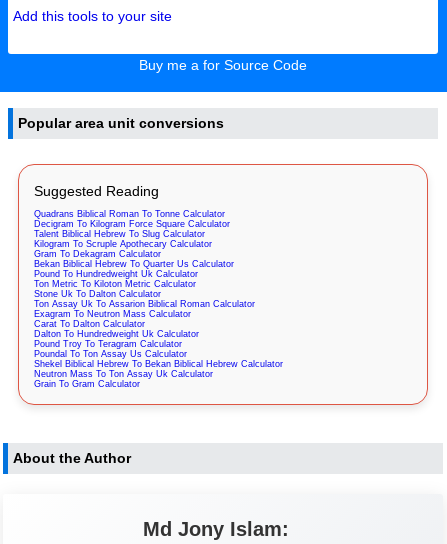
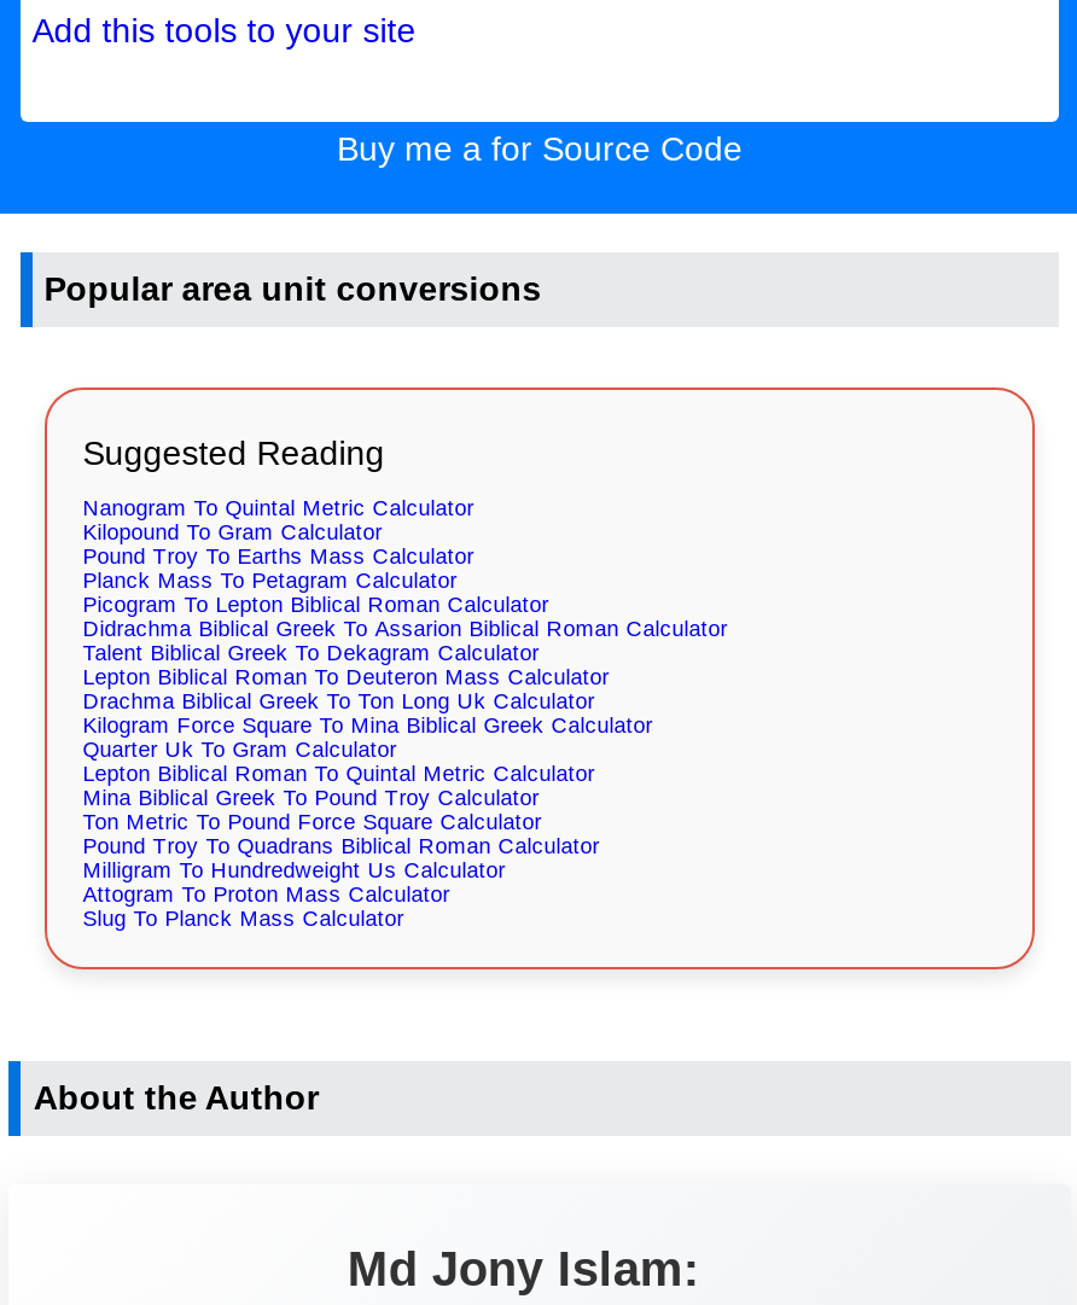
- Quadrans Biblical Roman To Tonne Calculator
- Decigram To Kilogram Force Square Calculator
- Talent Biblical Hebrew To Slug Calculator
- Kilogram To Scruple Apothecary Calculator
- Gram To Dekagram Calculator
- Bekan Biblical Hebrew To Quarter Us Calculator
- Pound To Hundredweight Uk Calculator
- Ton Metric To Kiloton Metric Calculator
- Stone Uk To Dalton Calculator
- Ton Assay Uk To Assarion Biblical Roman Calculator
- Exagram To Neutron Mass Calculator
- Carat To Dalton Calculator
- Dalton To Hundredweight Uk Calculator
- Pound Troy To Teragram Calculator
- Poundal To Ton Assay Us Calculator
- Shekel Biblical Hebrew To Bekan Biblical Hebrew Calculator
- Neutron Mass To Ton Assay Uk Calculator
- Grain To Gram Calculator
+ Nanogram To Quintal Metric Calculator
+ Kilopound To Gram Calculator
+ Pound Troy To Earths Mass Calculator
+ Planck Mass To Petagram Calculator
+ Picogram To Lepton Biblical Roman Calculator
+ Didrachma Biblical Greek To Assarion Biblical Roman Calculator
+ Talent Biblical Greek To Dekagram Calculator
+ Lepton Biblical Roman To Deuteron Mass Calculator
+ Drachma Biblical Greek To Ton Long Uk Calculator
+ Kilogram Force Square To Mina Biblical Greek Calculator
+ Quarter Uk To Gram Calculator
+ Lepton Biblical Roman To Quintal Metric Calculator
+ Mina Biblical Greek To Pound Troy Calculator
+ Ton Metric To Pound Force Square Calculator
+ Pound Troy To Quadrans Biblical Roman Calculator
+ Milligram To Hundredweight Us Calculator
+ Attogram To Proton Mass Calculator
+ Slug To Planck Mass Calculator
